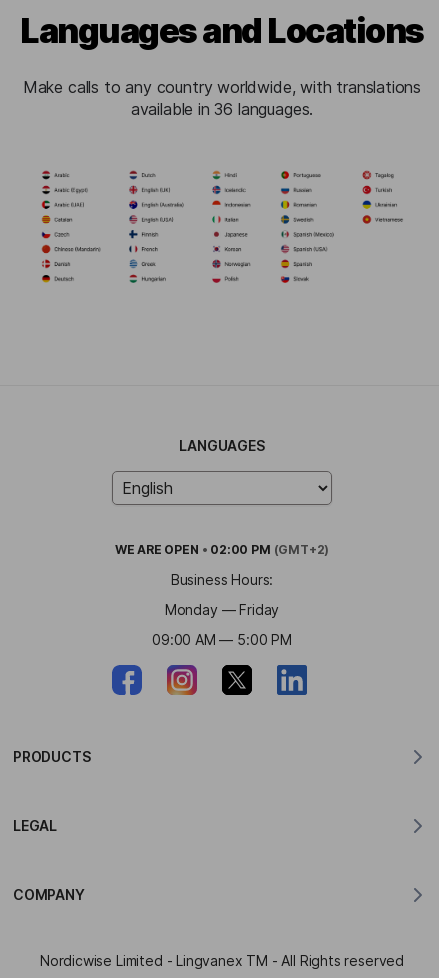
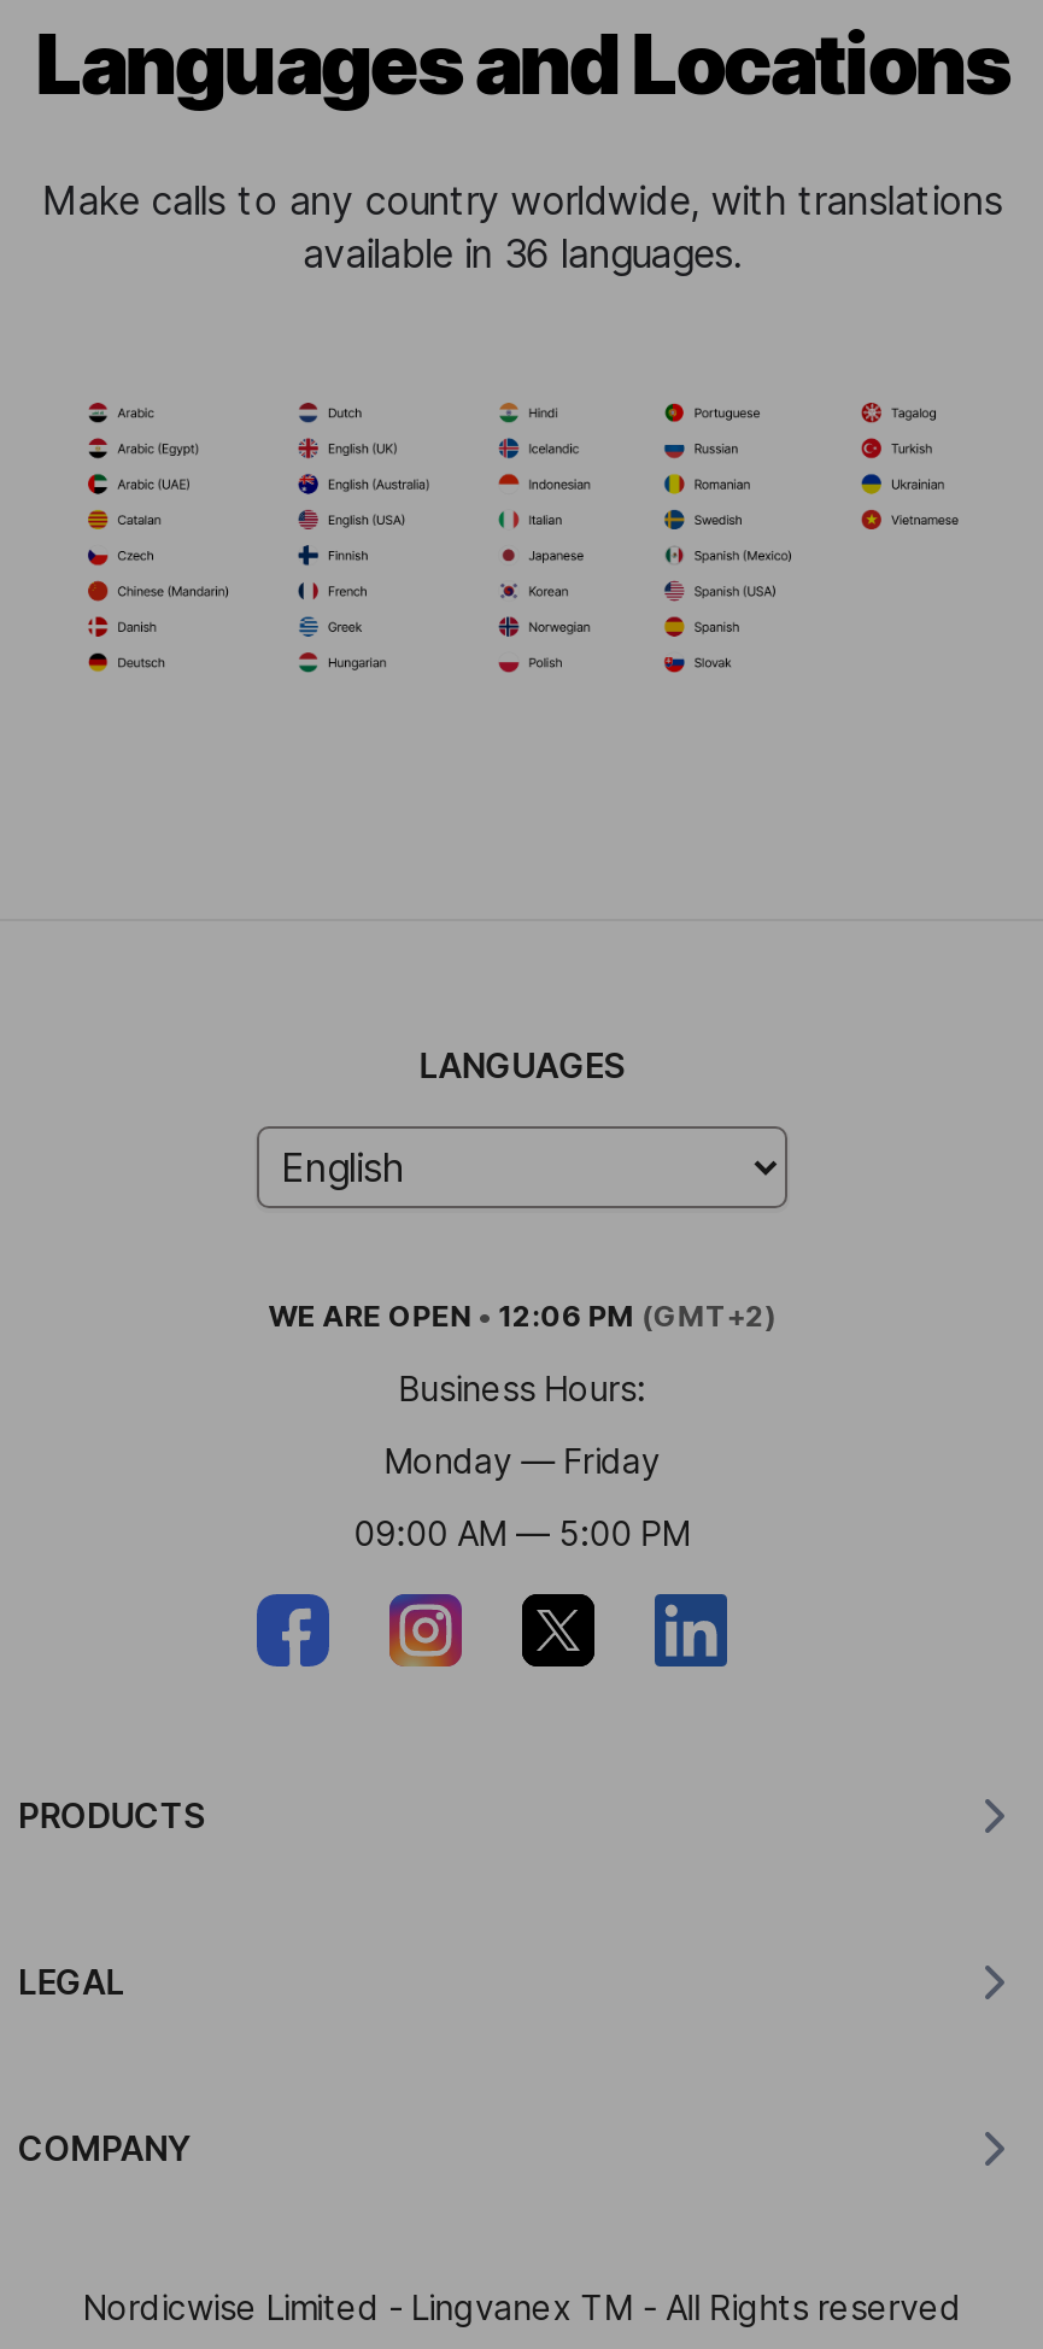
- WE ARE OPEN • 02:00 PM (GMT+2)
+ WE ARE OPEN • 12:06 PM (GMT+2)
